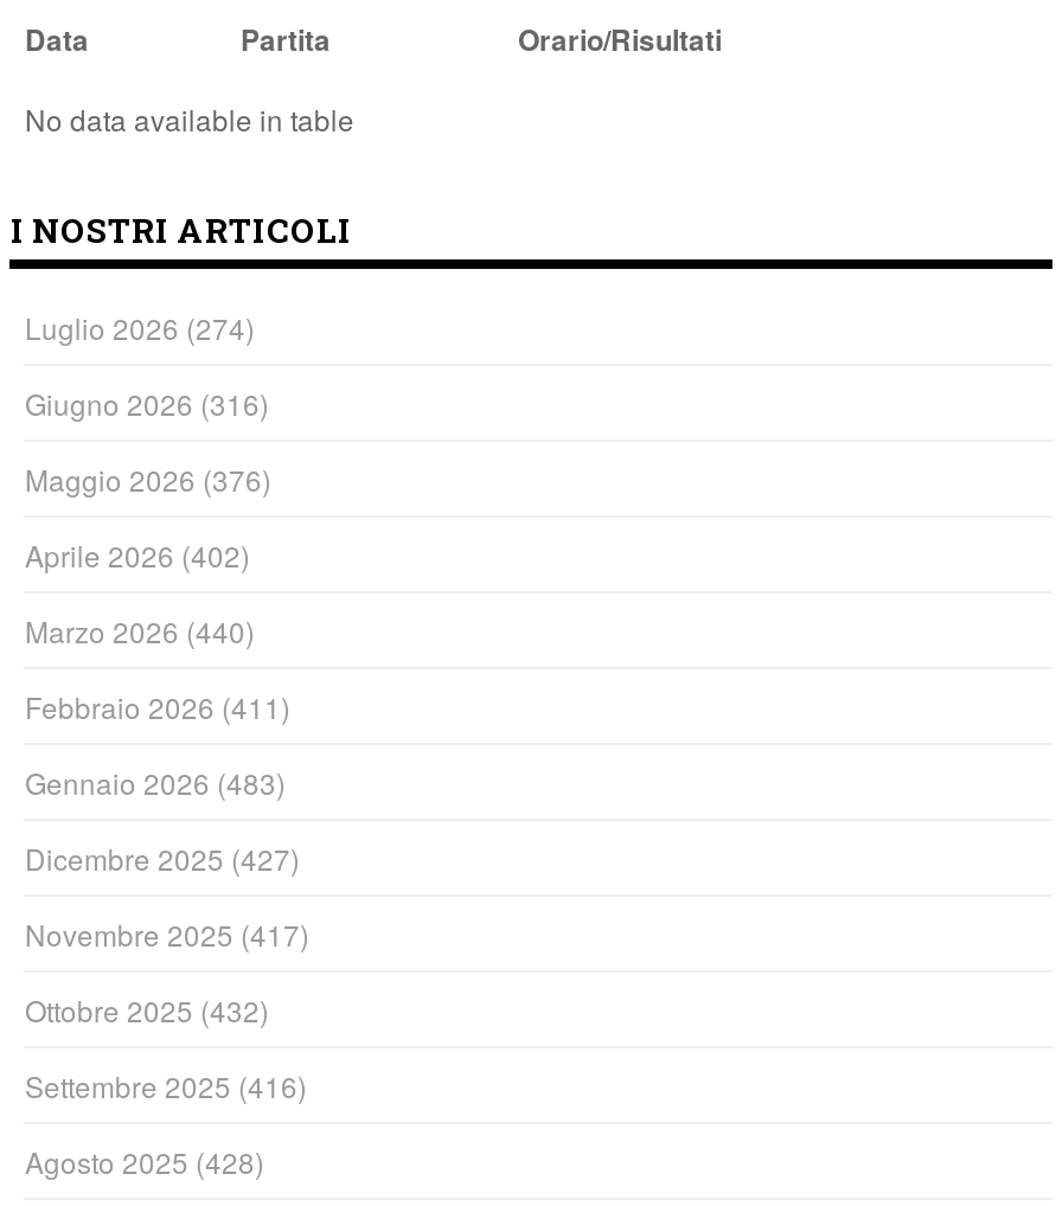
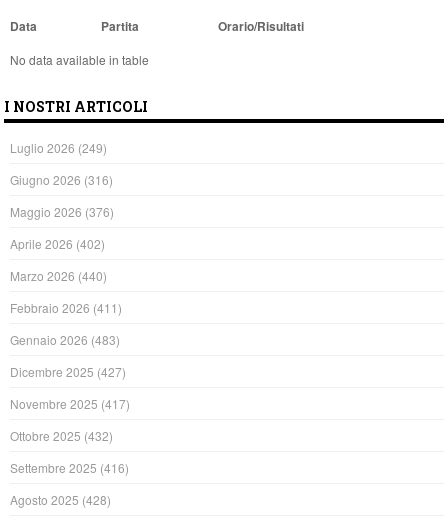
- Luglio 2026 (274)
+ Luglio 2026 (249)
